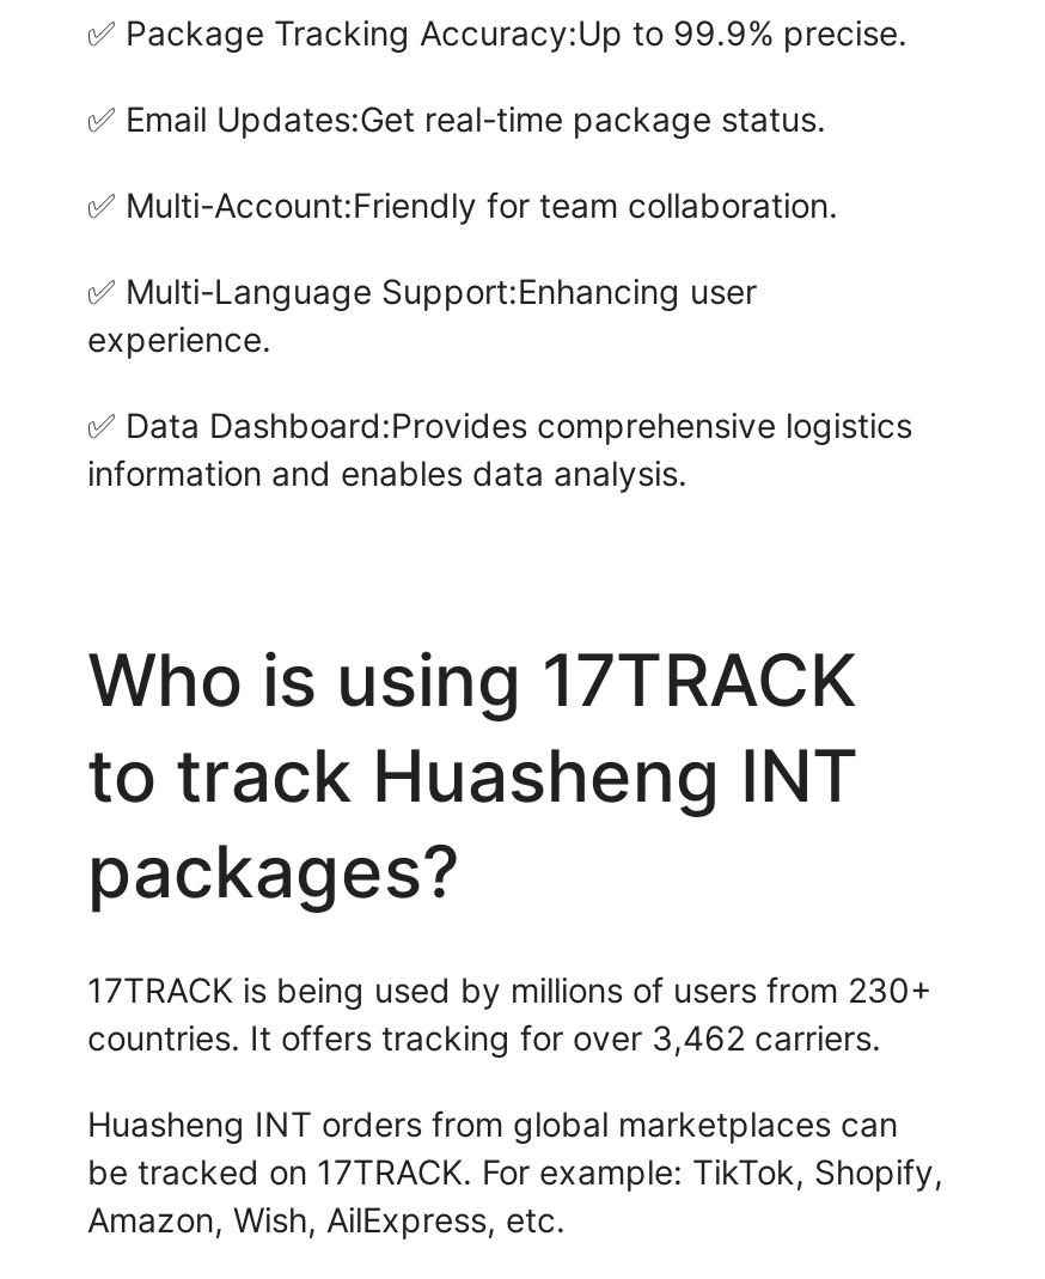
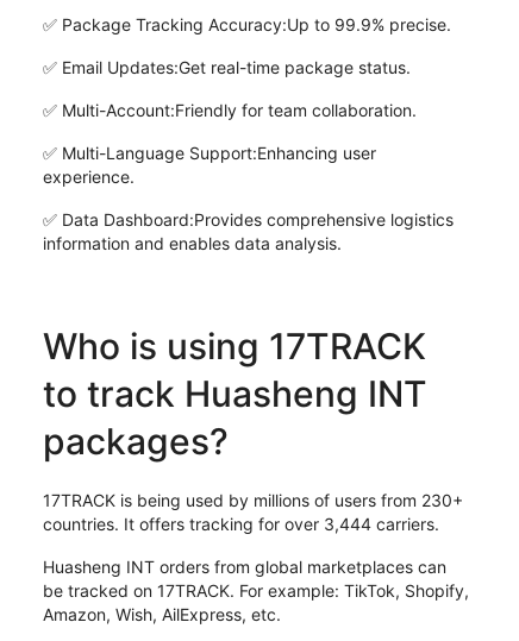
- countries. It offers tracking for over 3,462 carriers.
+ countries. It offers tracking for over 3,444 carriers.
